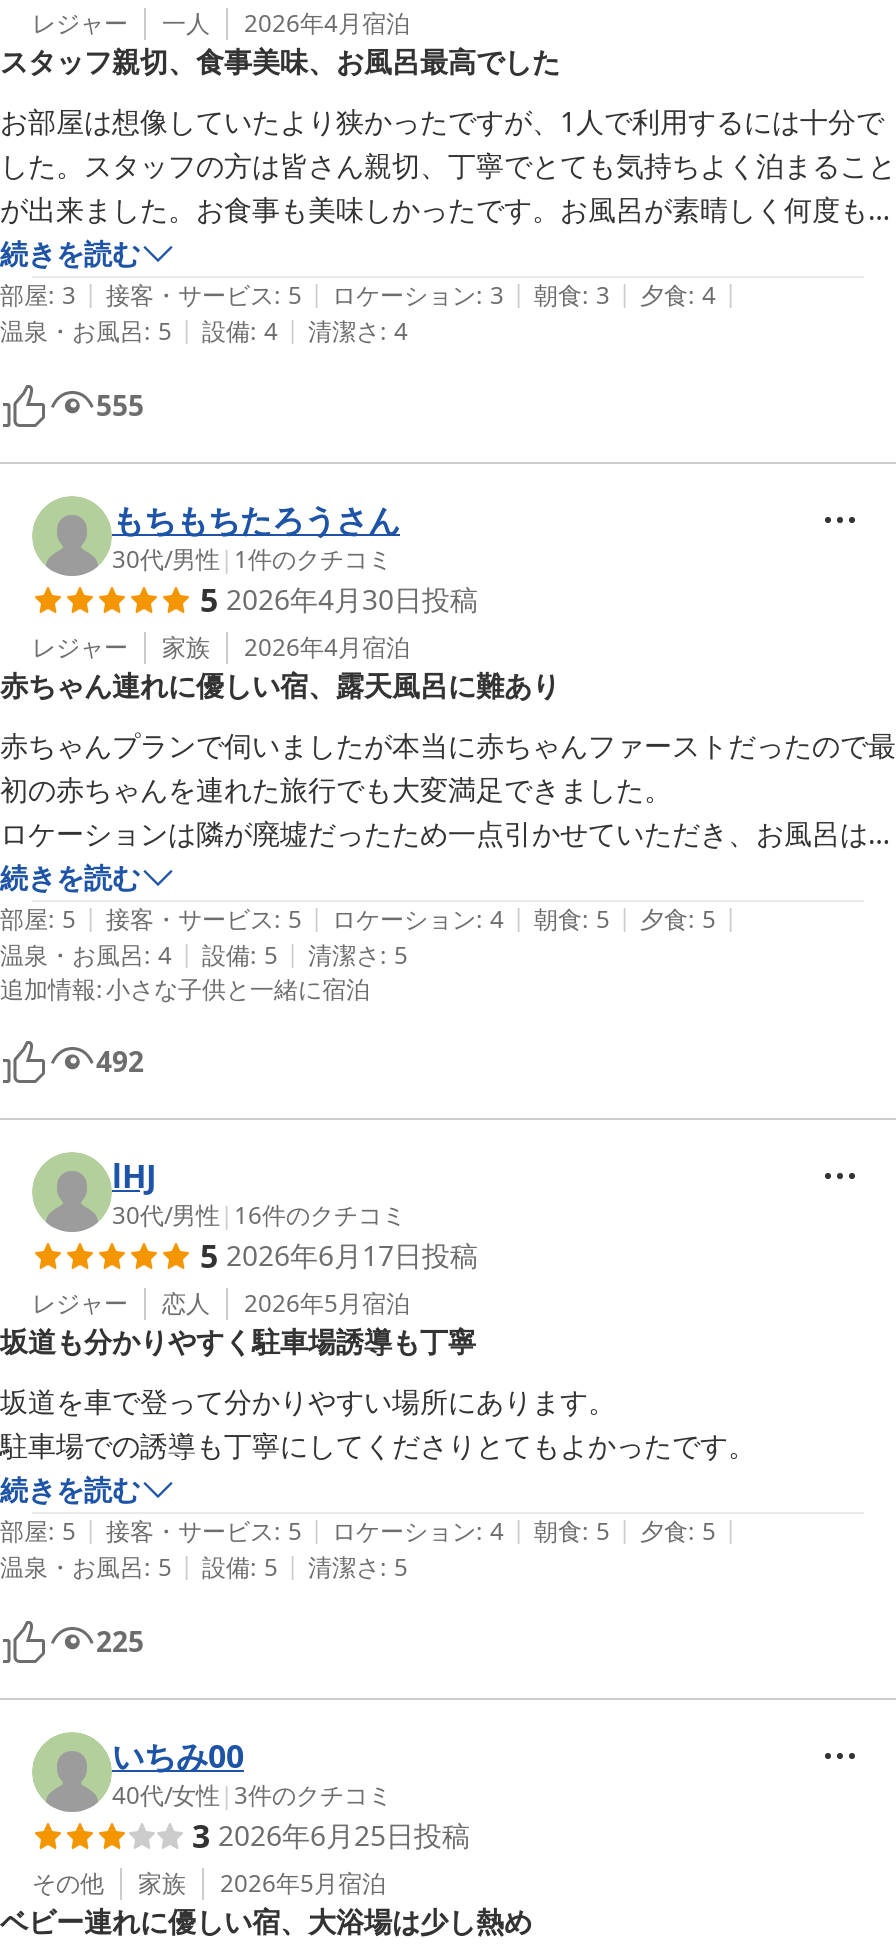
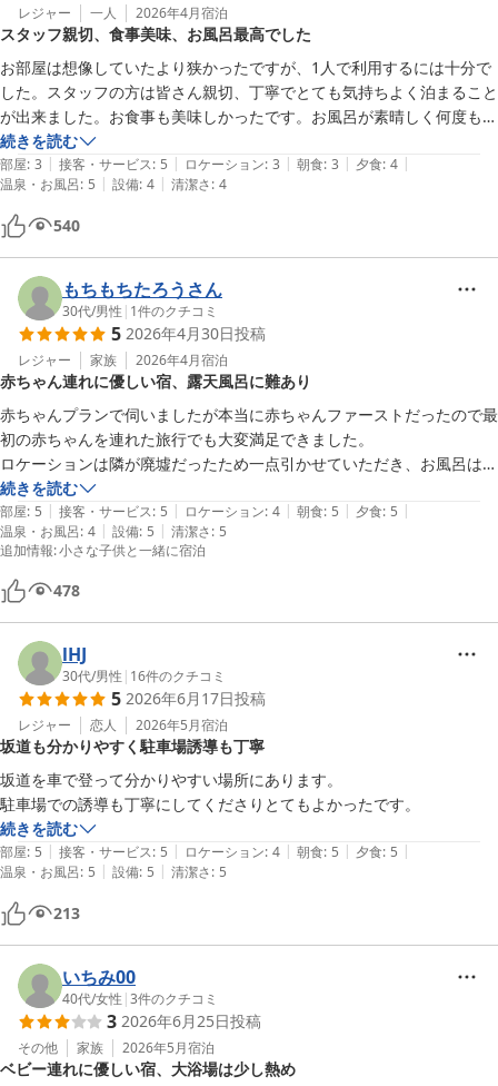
- 555
+ 540

- 492
+ 478

- 225
+ 213
